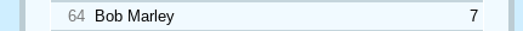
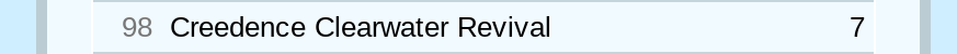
- 64 Bob Marley
+ 98 Creedence Clearwater Revival
